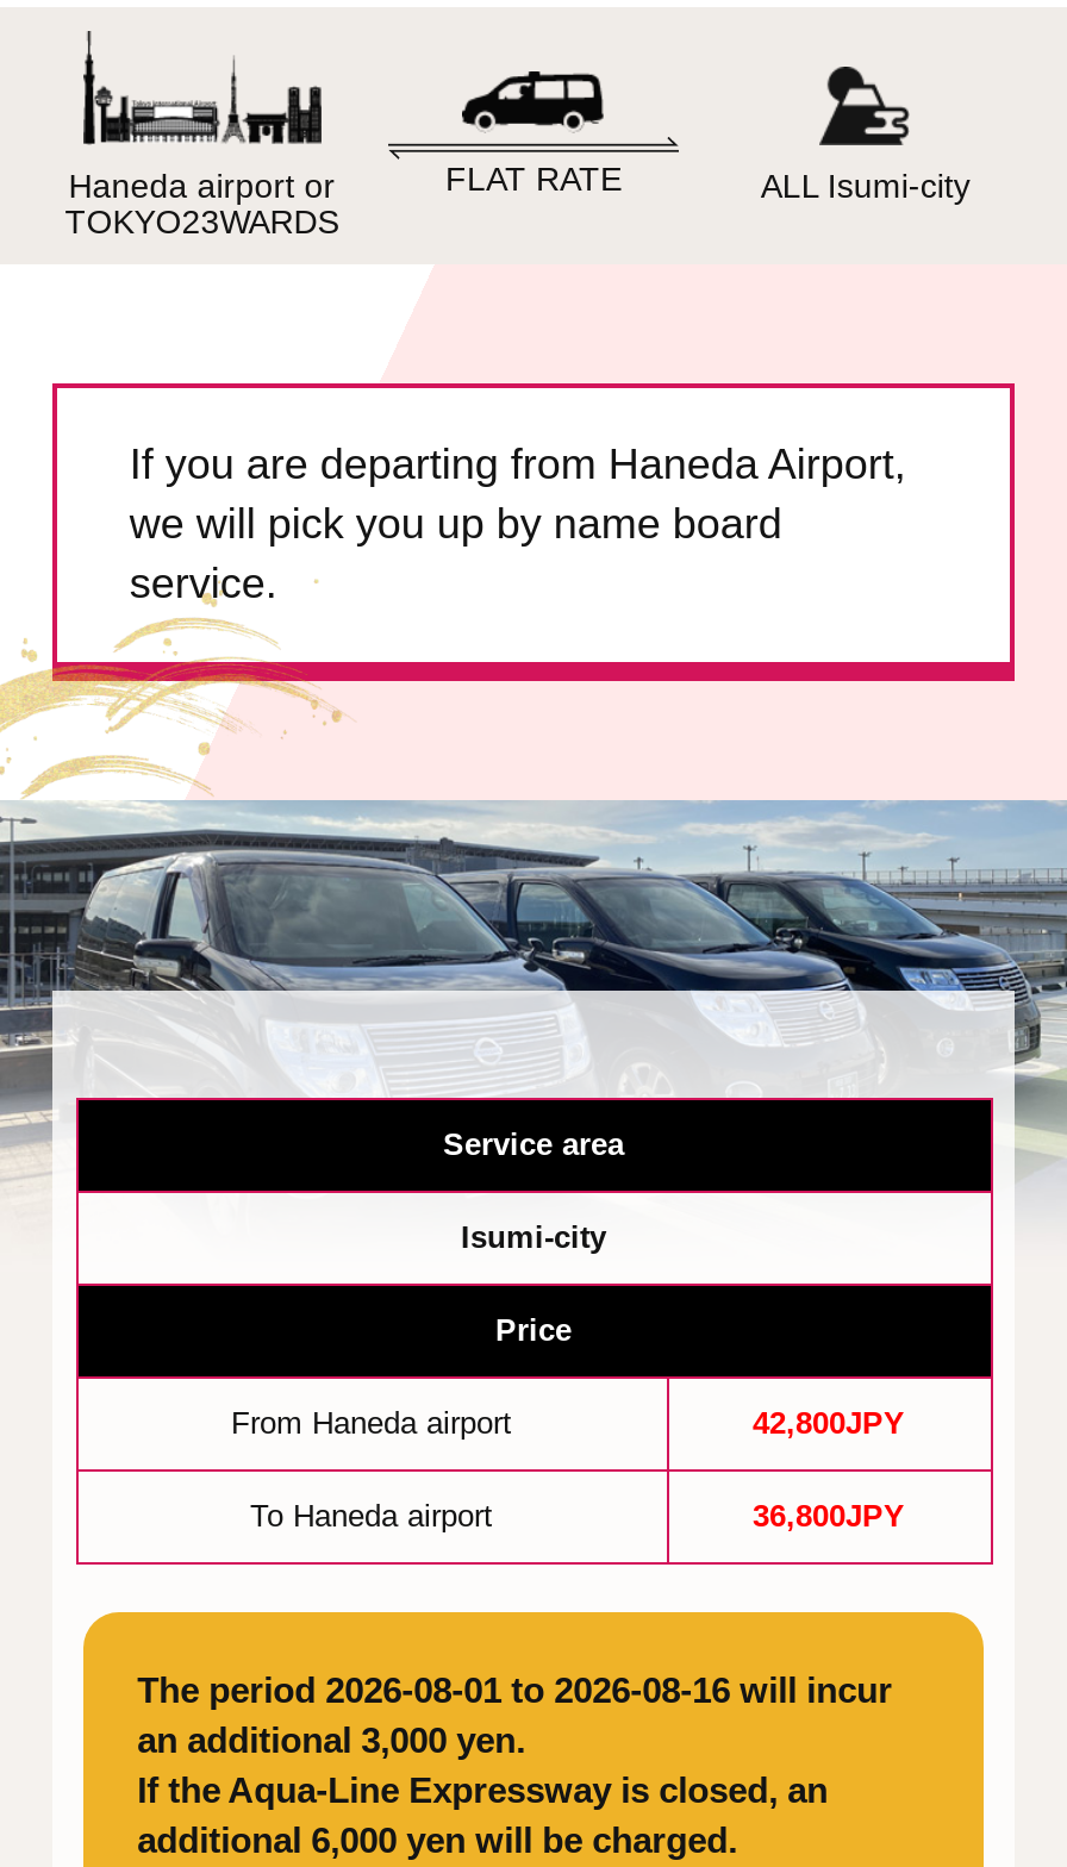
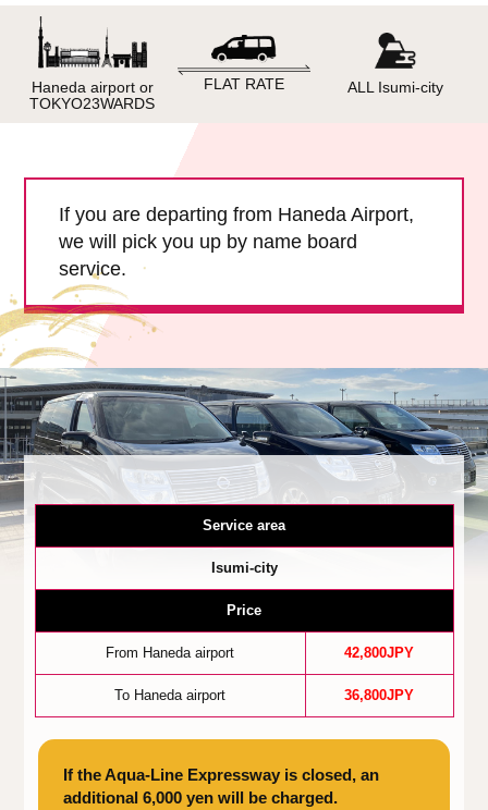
- The period 2026-08-01 to 2026-08-16 will incur
- an additional 3,000 yen.
